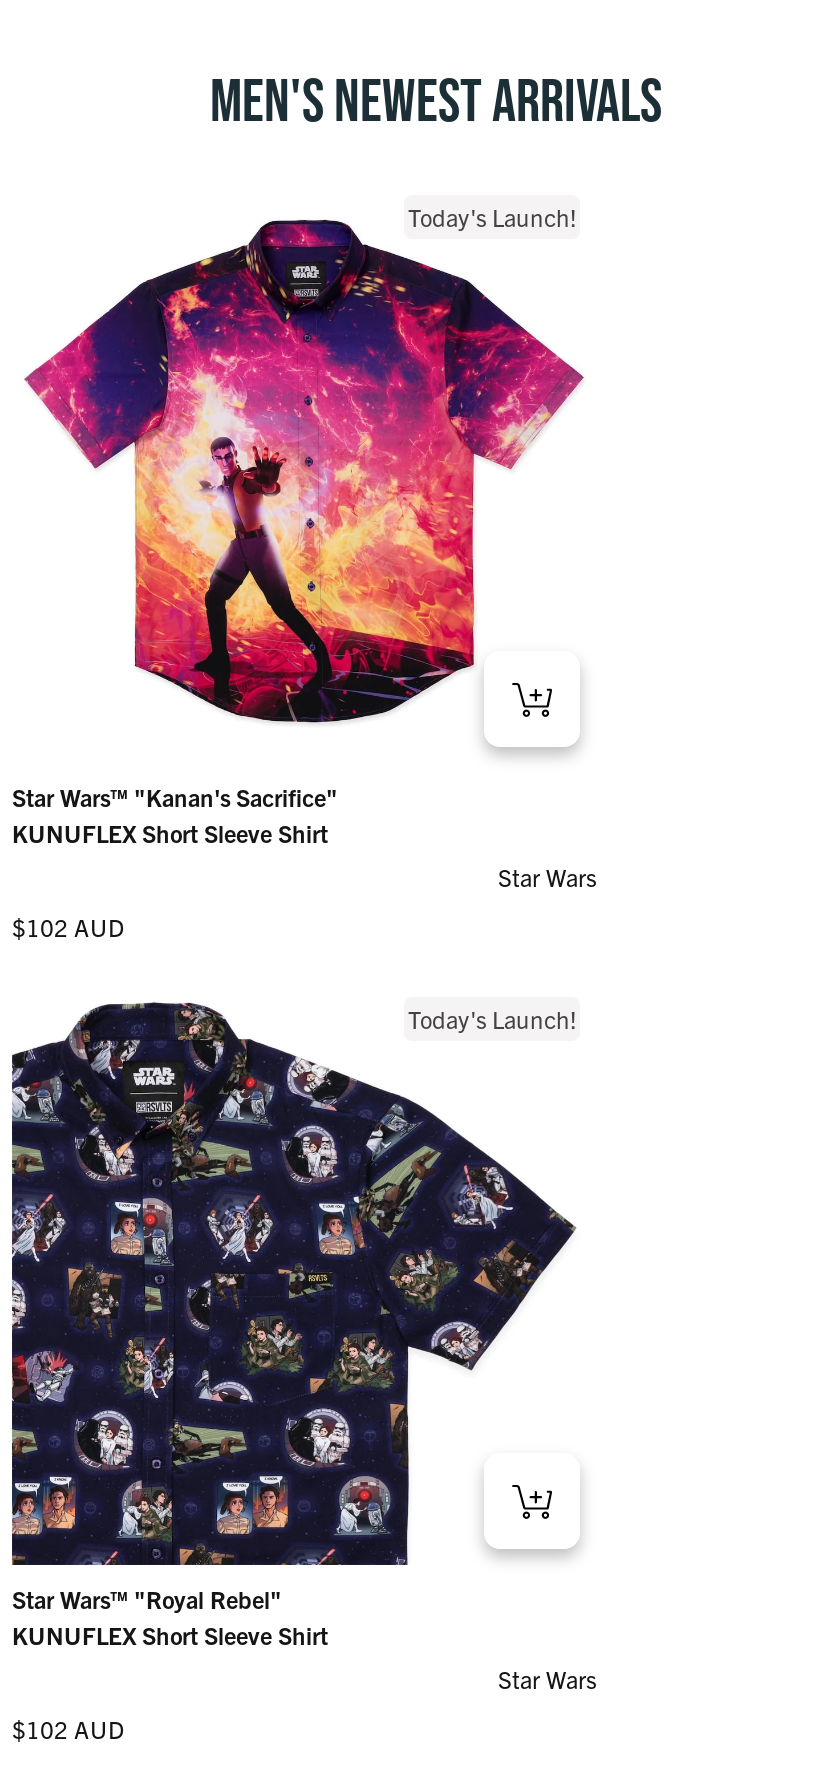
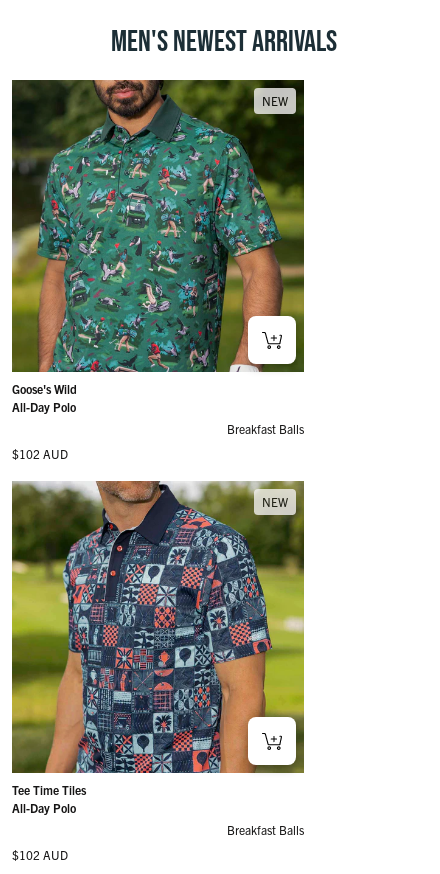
- [image]
- Today's Launch!
+ [image]
+ NEW

- Star Wars™ "Kanan's Sacrifice"
- KUNUFLEX Short Sleeve Shirt
+ Goose's Wild
+ All-Day Polo

- Star Wars
+ Breakfast Balls

- [image]
- Today's Launch!
+ [image]
+ NEW

- Star Wars™ "Royal Rebel"
- KUNUFLEX Short Sleeve Shirt
+ Tee Time Tiles
+ All-Day Polo

- Star Wars
+ Breakfast Balls
